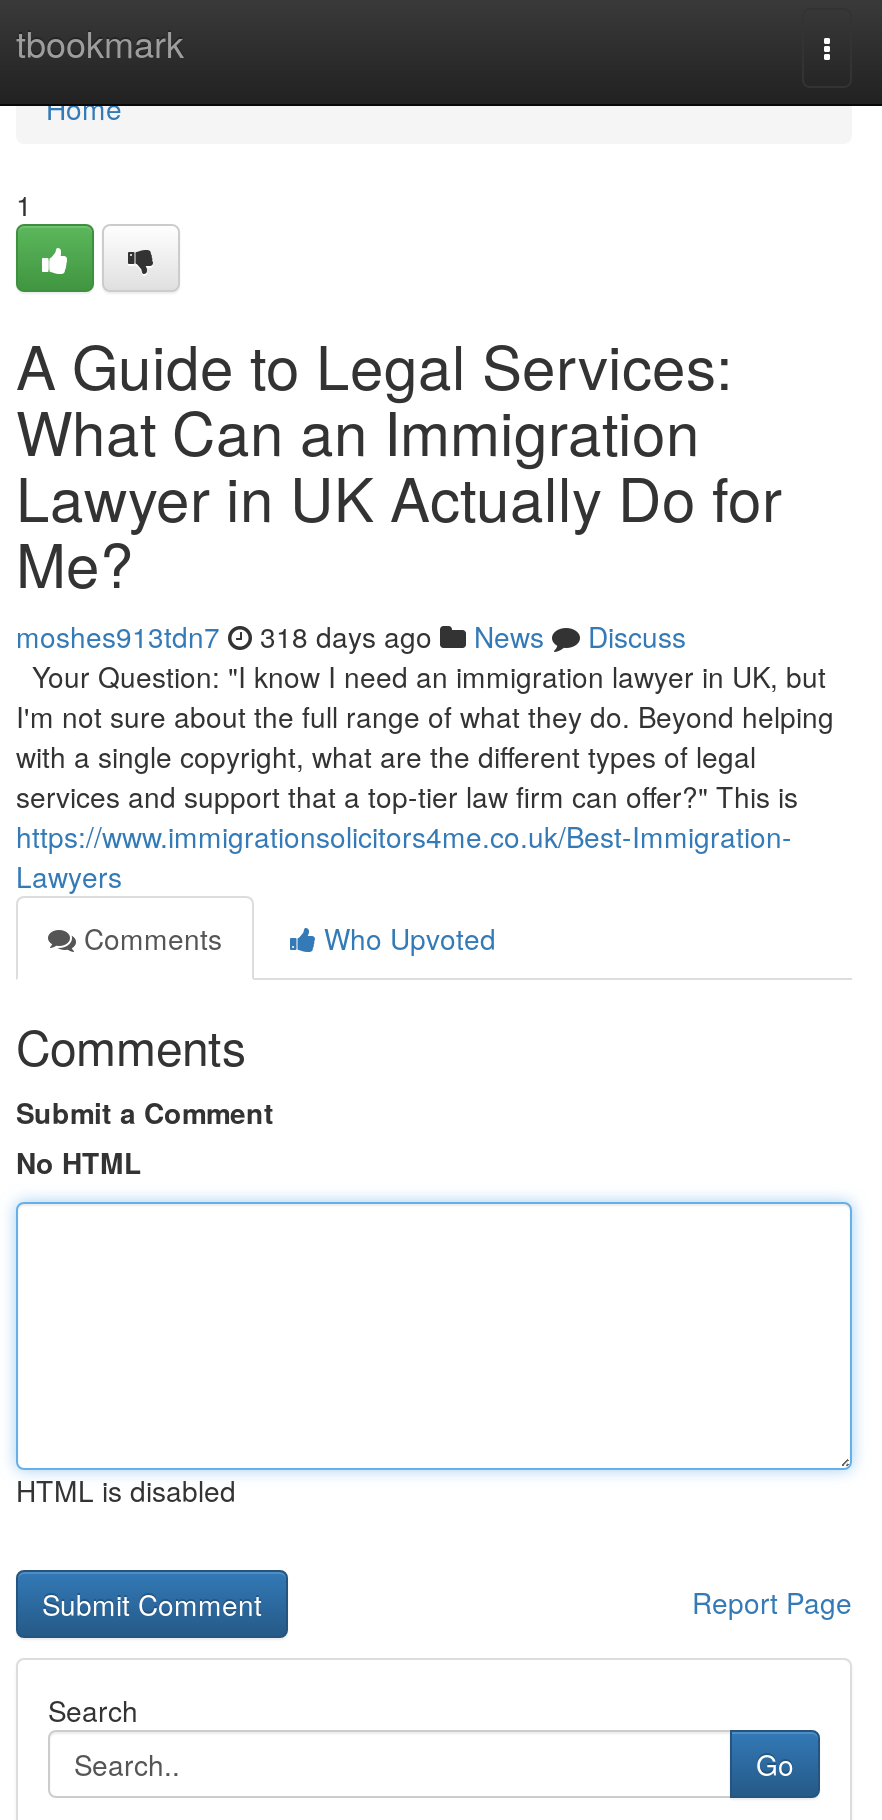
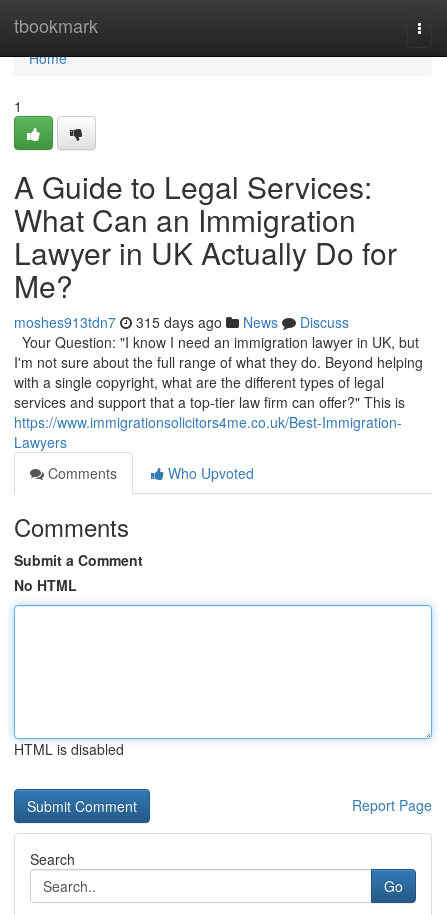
- moshes913tdn7 318 days ago News Discuss
+ moshes913tdn7 315 days ago News Discuss
